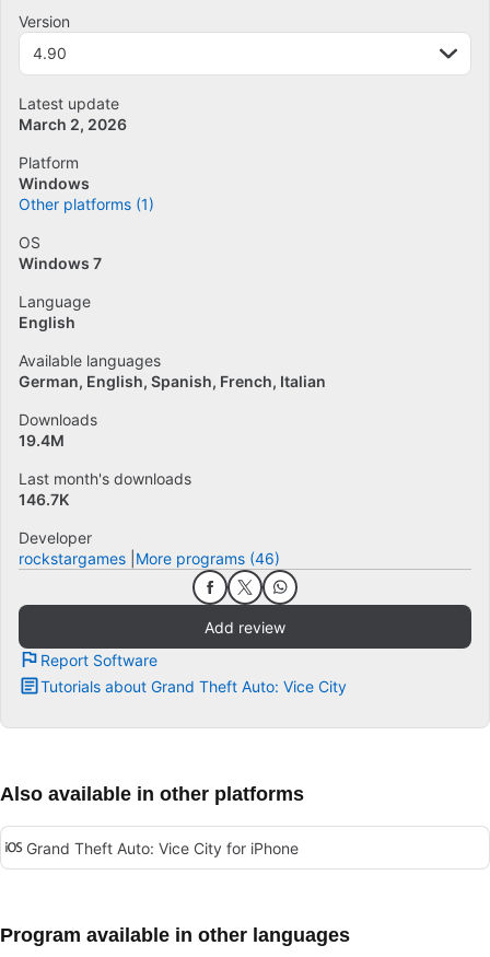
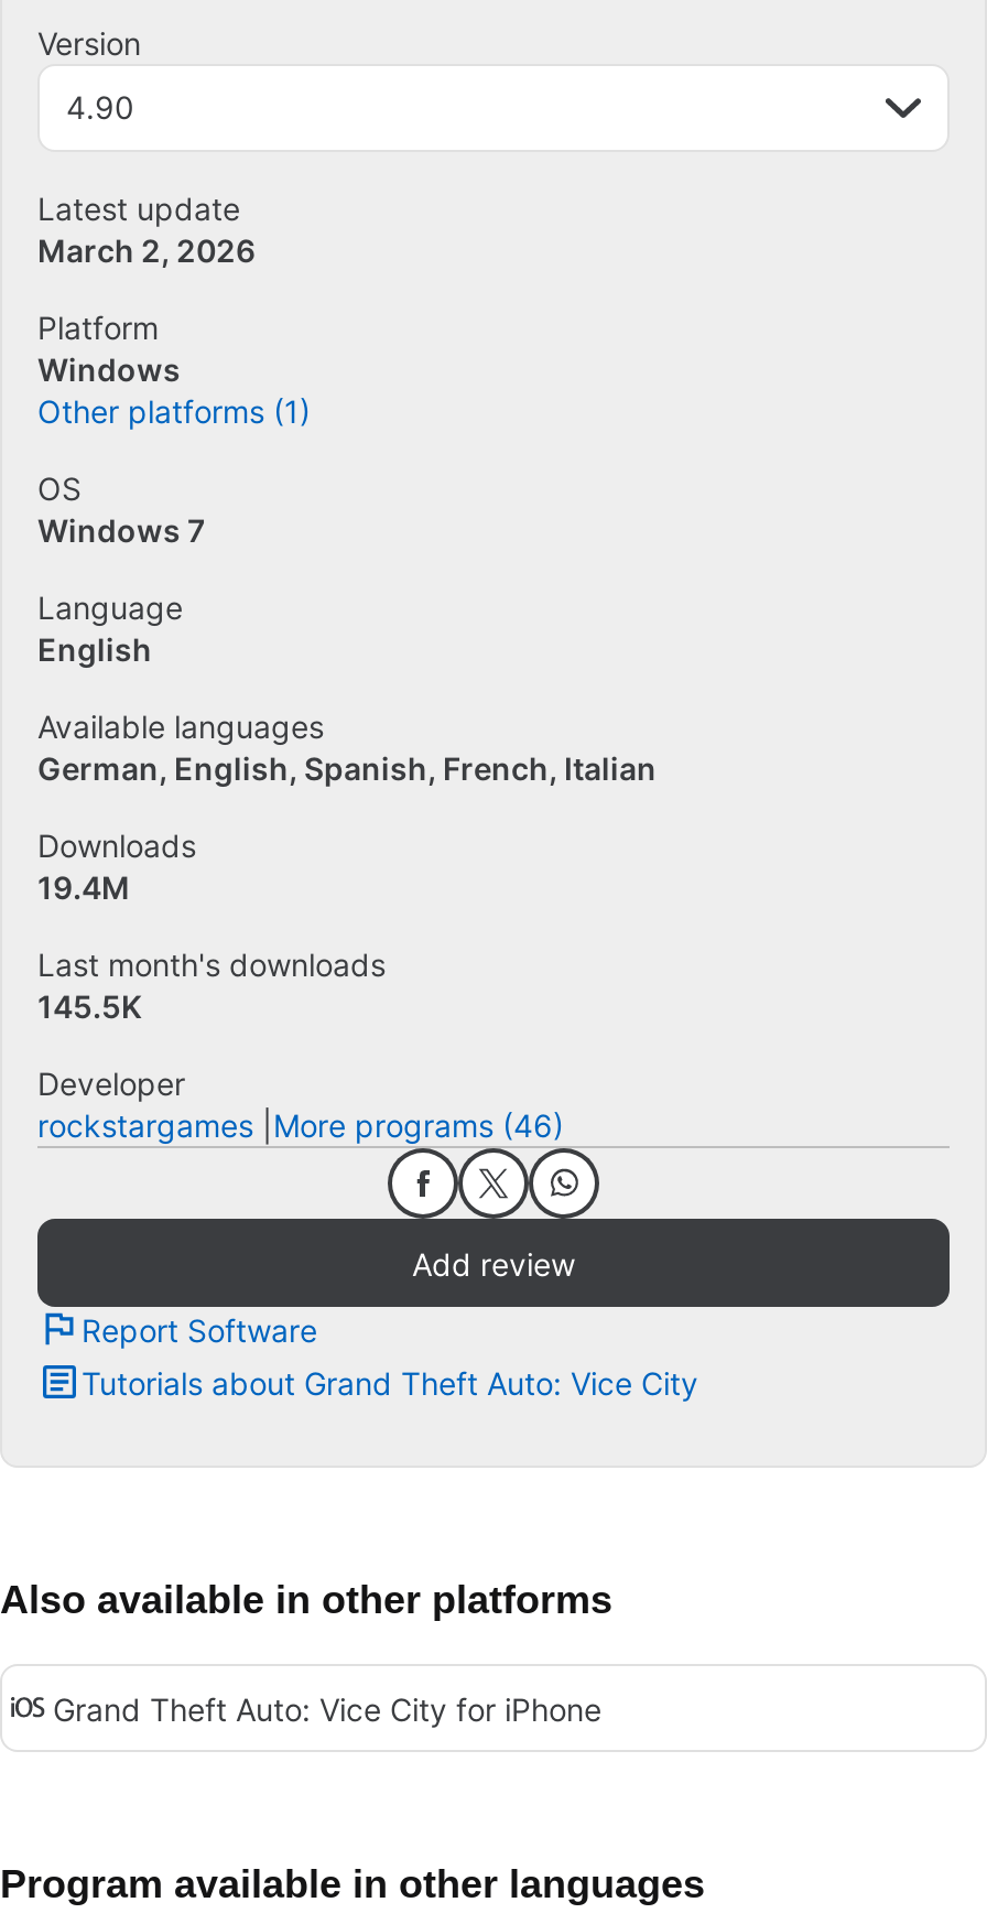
- 146.7K
+ 145.5K
